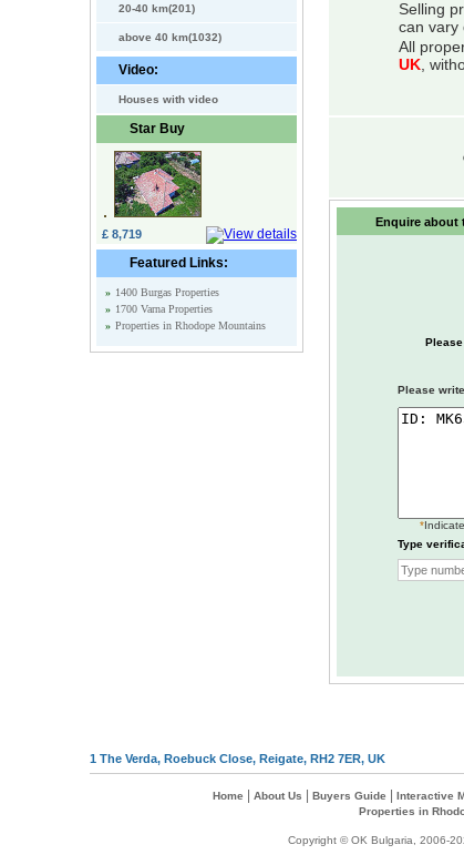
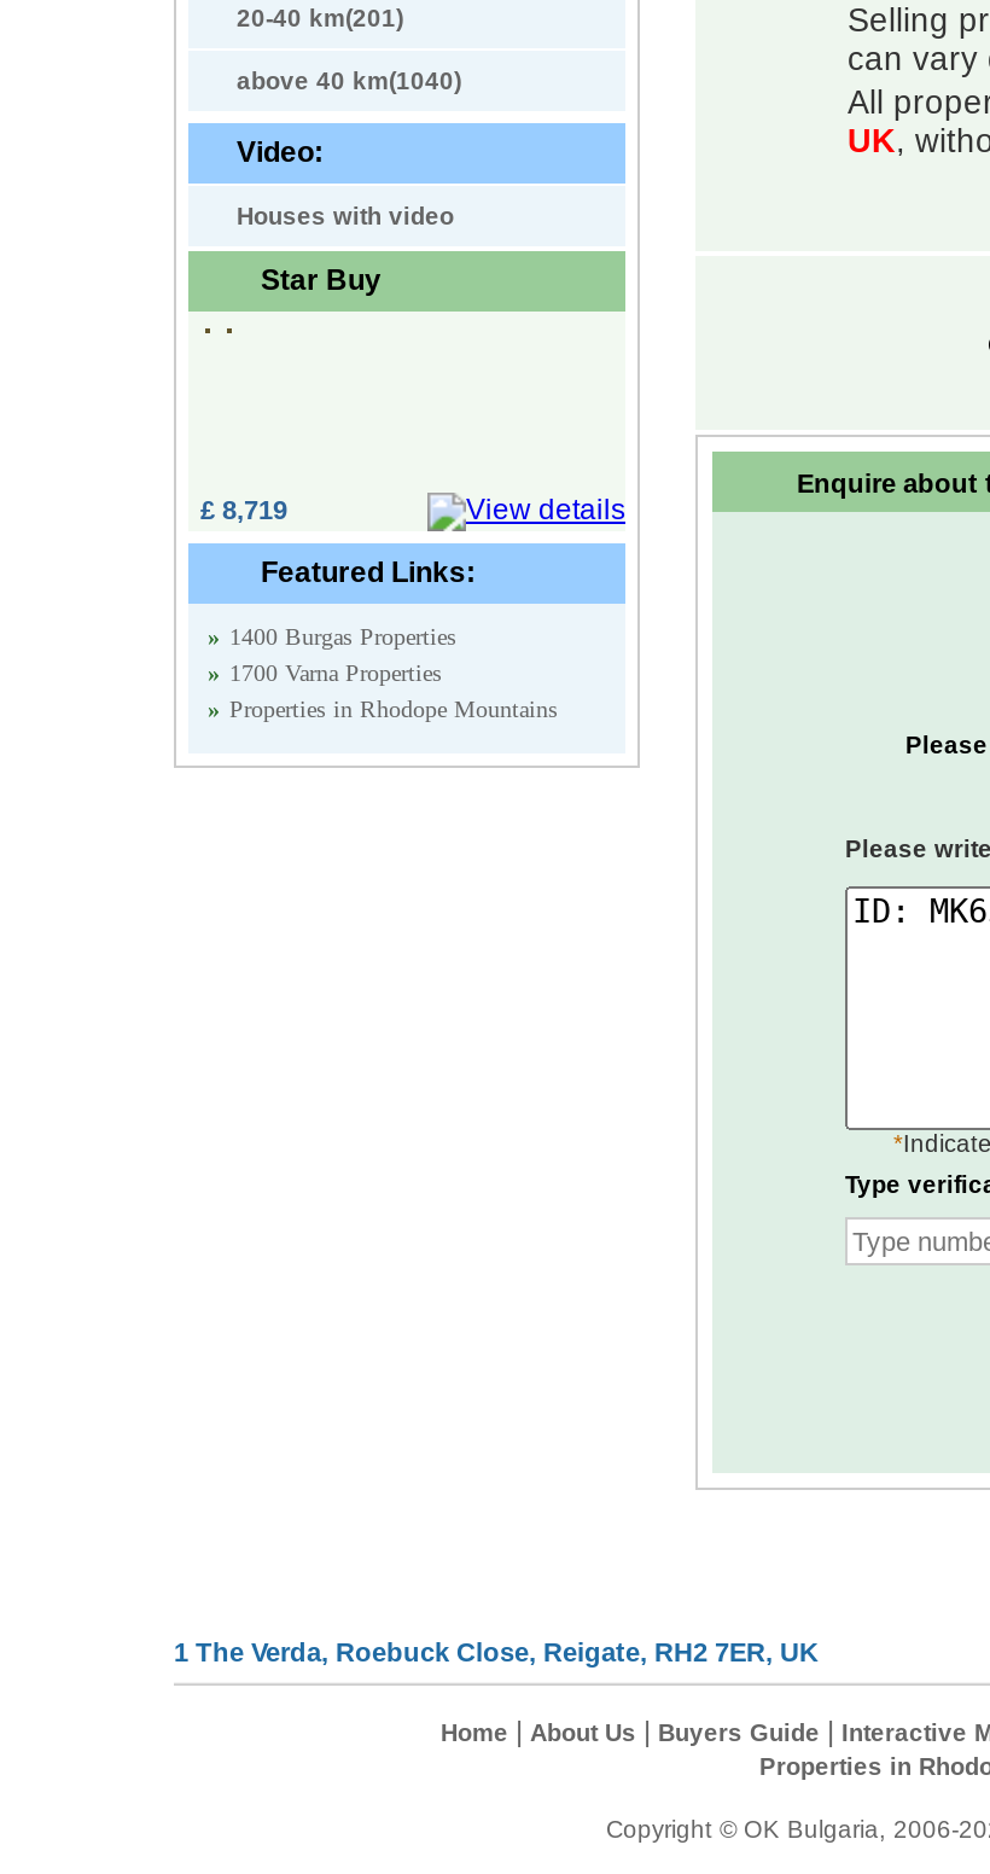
- above 40 km(1032)
+ above 40 km(1040)

- [image]
